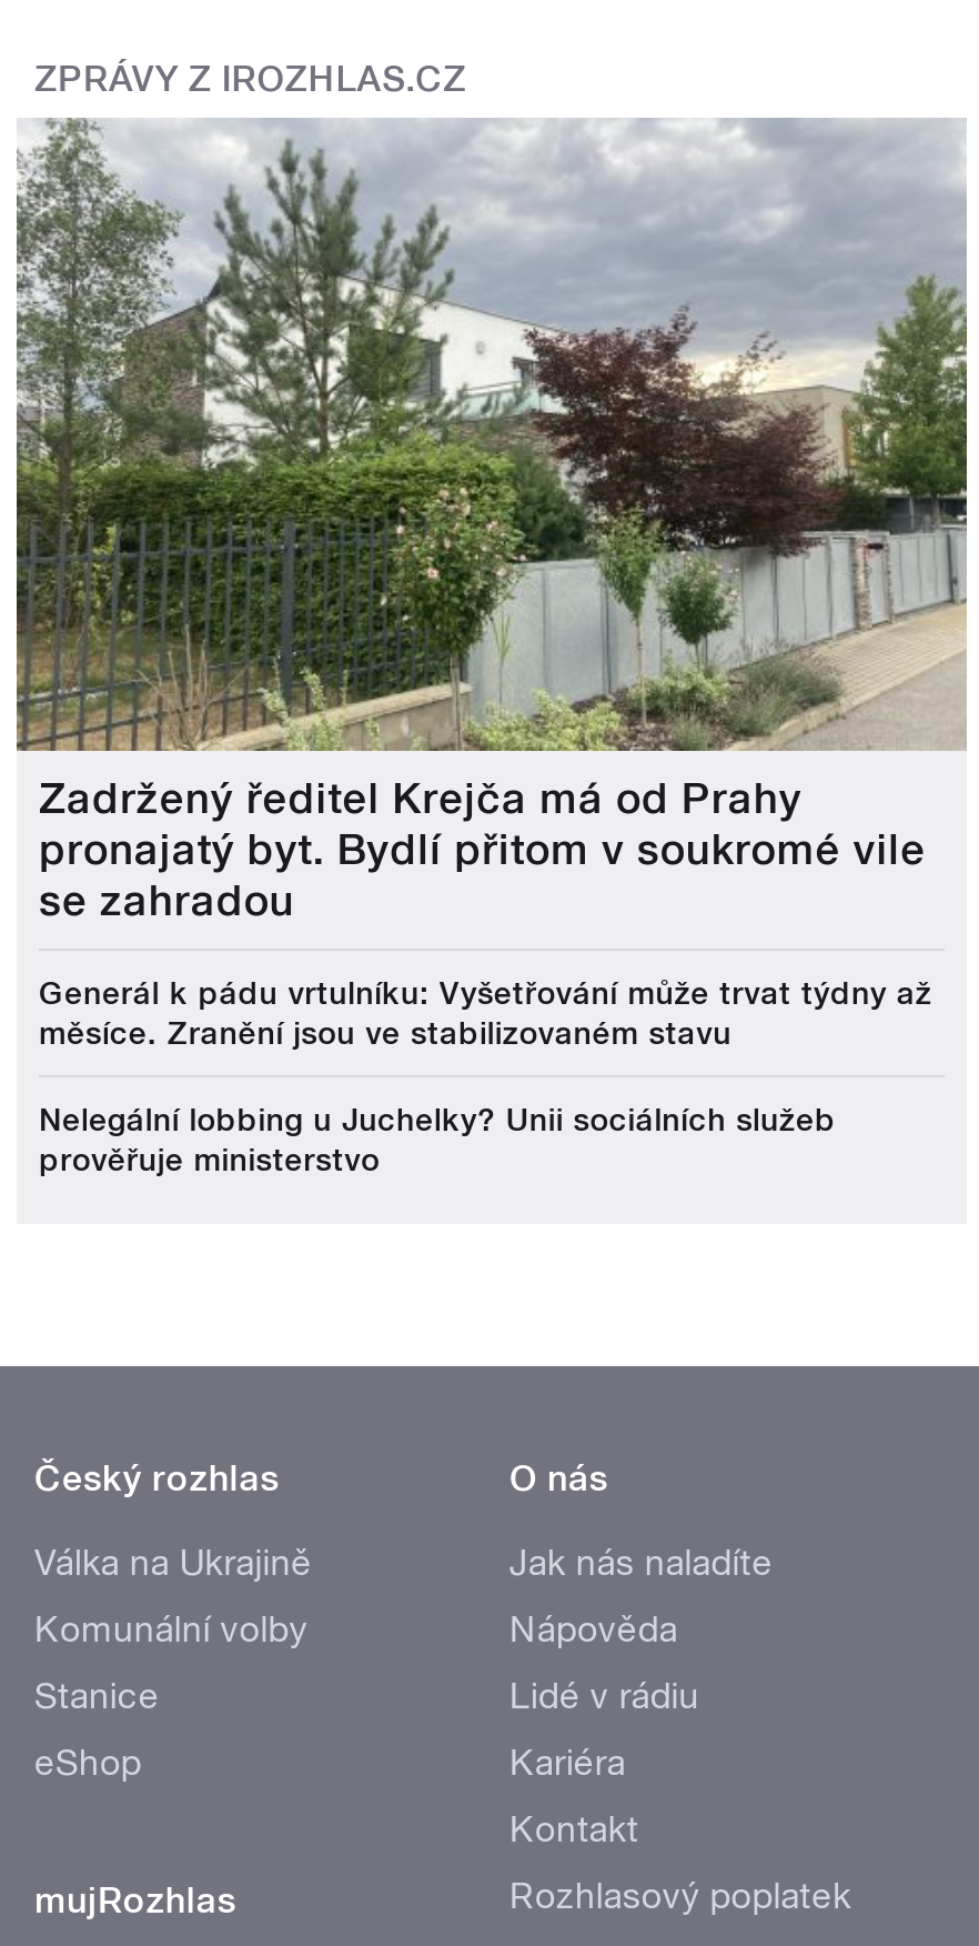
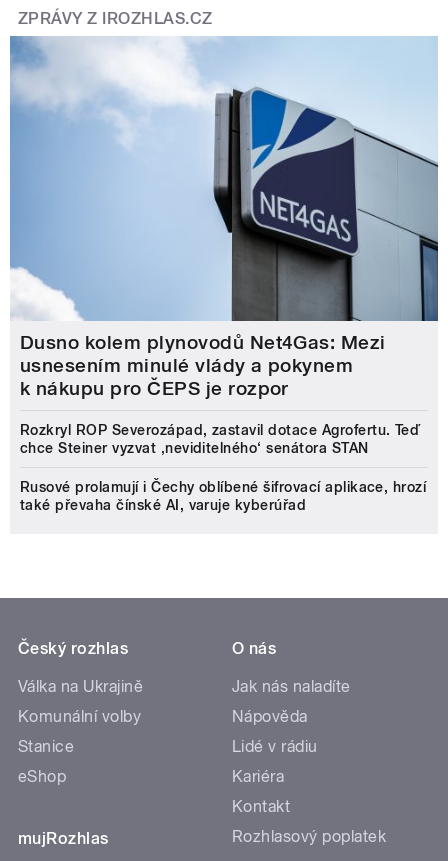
- [image]
- Zadržený ředitel Krejča má od Prahy
- pronajatý byt. Bydlí přitom v soukromé vile
- se zahradou
+ [image]
+ Dusno kolem plynovodů Net4Gas: Mezi
+ usnesením minulé vlády a pokynem
+ k nákupu pro ČEPS je rozpor

- Generál k pádu vrtulníku: Vyšetřování může trvat týdny až
- měsíce. Zranění jsou ve stabilizovaném stavu
+ Rozkryl ROP Severozápad, zastavil dotace Agrofertu. Teď
+ chce Steiner vyzvat ‚neviditelného‘ senátora STAN

- Nelegální lobbing u Juchelky? Unii sociálních služeb
- prověřuje ministerstvo
+ Rusové prolamují i Čechy oblíbené šifrovací aplikace, hrozí
+ také převaha čínské AI, varuje kyberúřad
